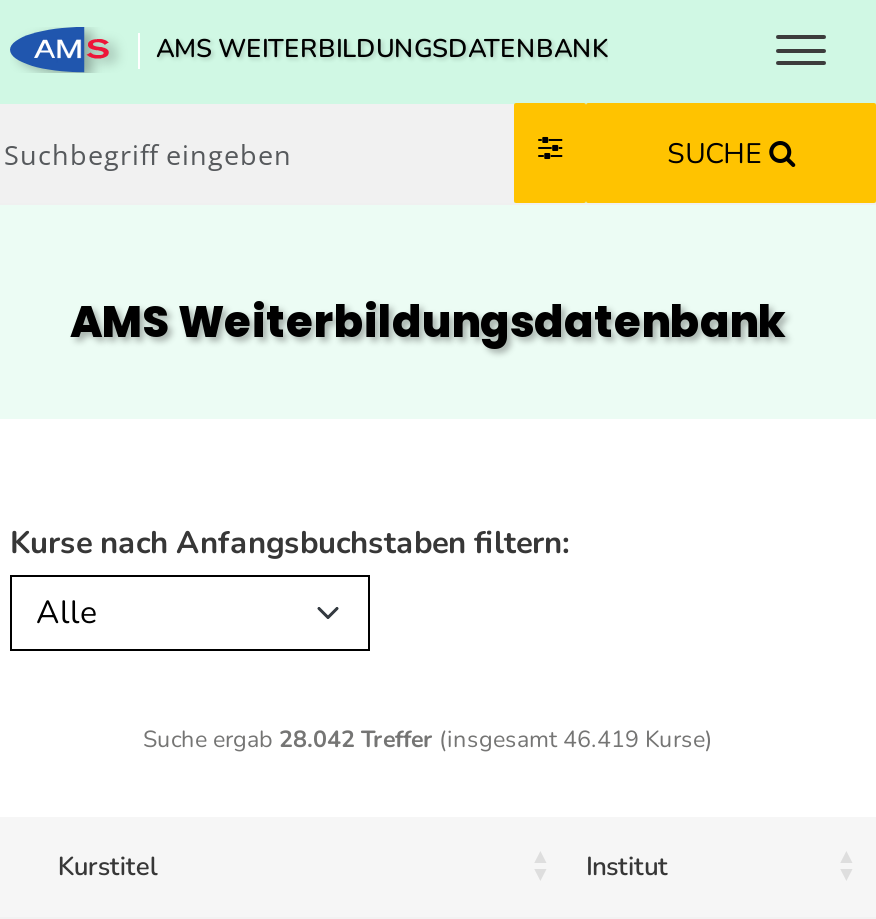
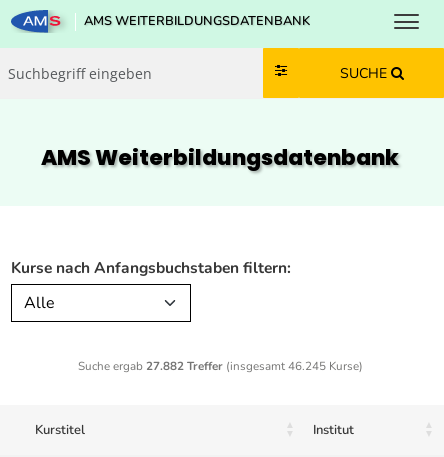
- Suche ergab 28.042 Treffer (insgesamt 46.419 Kurse)
+ Suche ergab 27.882 Treffer (insgesamt 46.245 Kurse)
